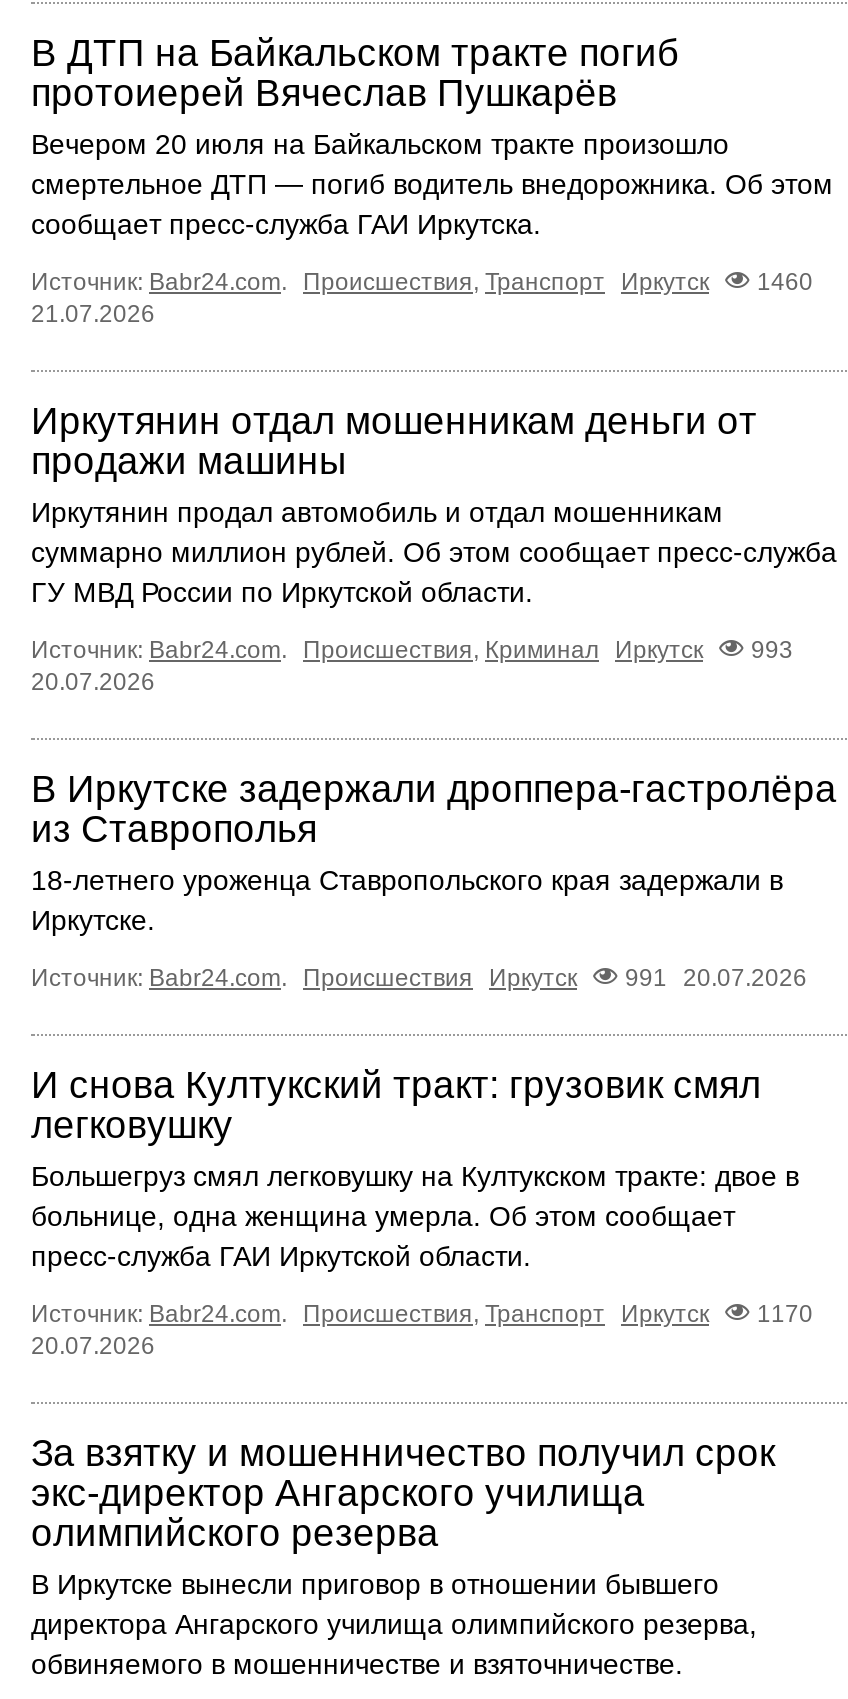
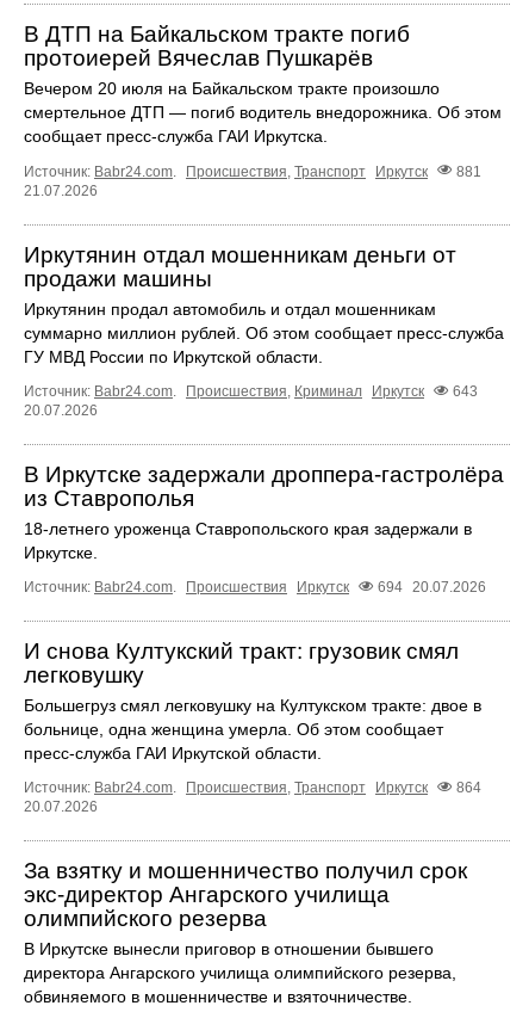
- Источник: Babr24.com. Происшествия, Транспорт Иркутск 1460
+ Источник: Babr24.com. Происшествия, Транспорт Иркутск 881

- Источник: Babr24.com. Происшествия, Криминал Иркутск 993
+ Источник: Babr24.com. Происшествия, Криминал Иркутск 643

- Источник: Babr24.com. Происшествия Иркутск 991 20.07.2026
+ Источник: Babr24.com. Происшествия Иркутск 694 20.07.2026

- Источник: Babr24.com. Происшествия, Транспорт Иркутск 1170
+ Источник: Babr24.com. Происшествия, Транспорт Иркутск 864
